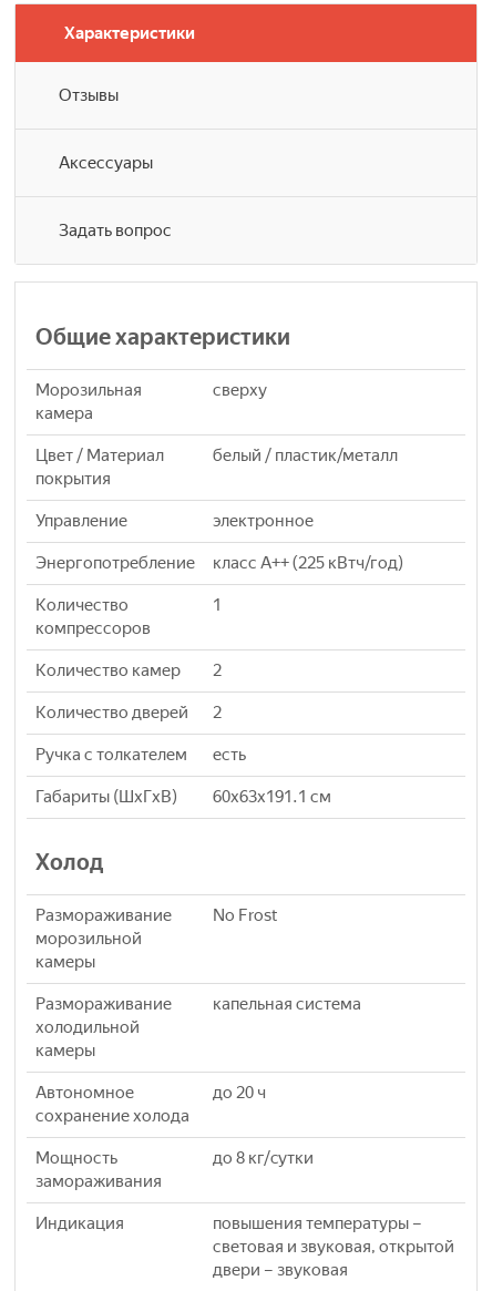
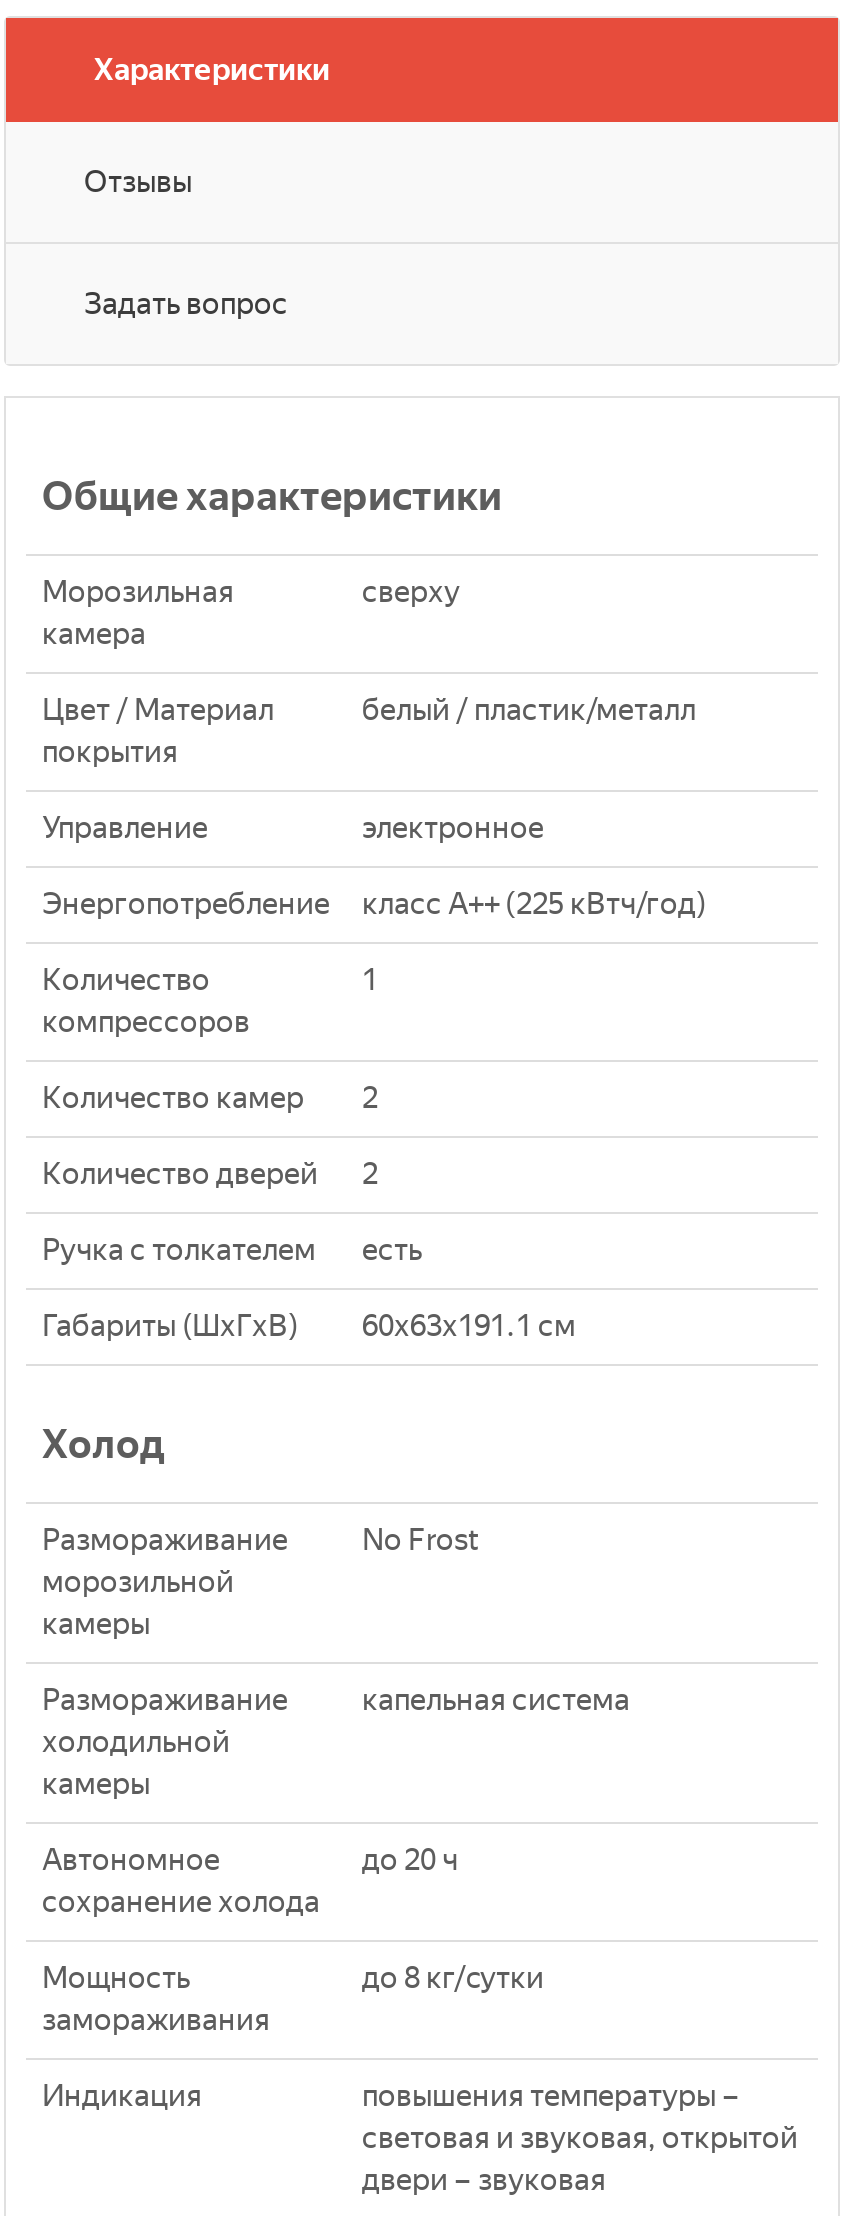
- Аксессуары
